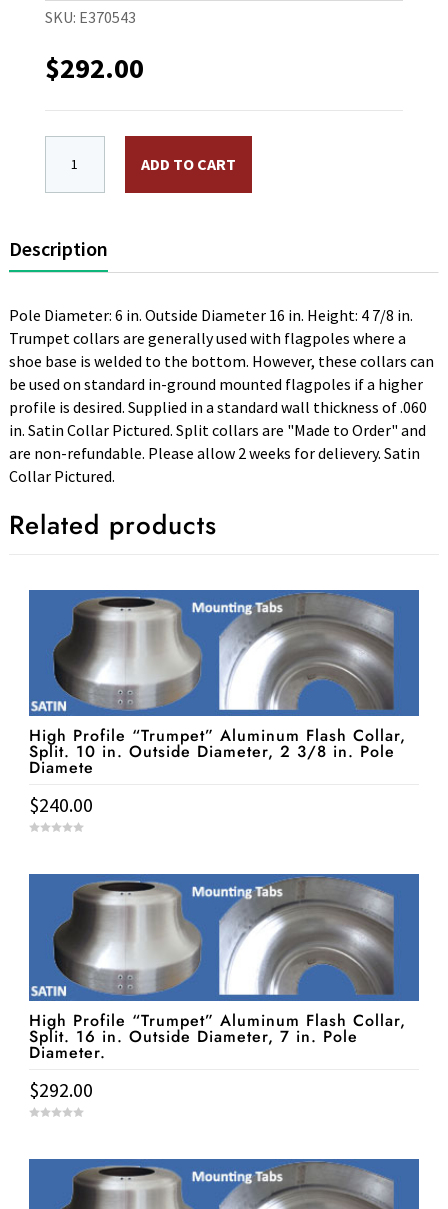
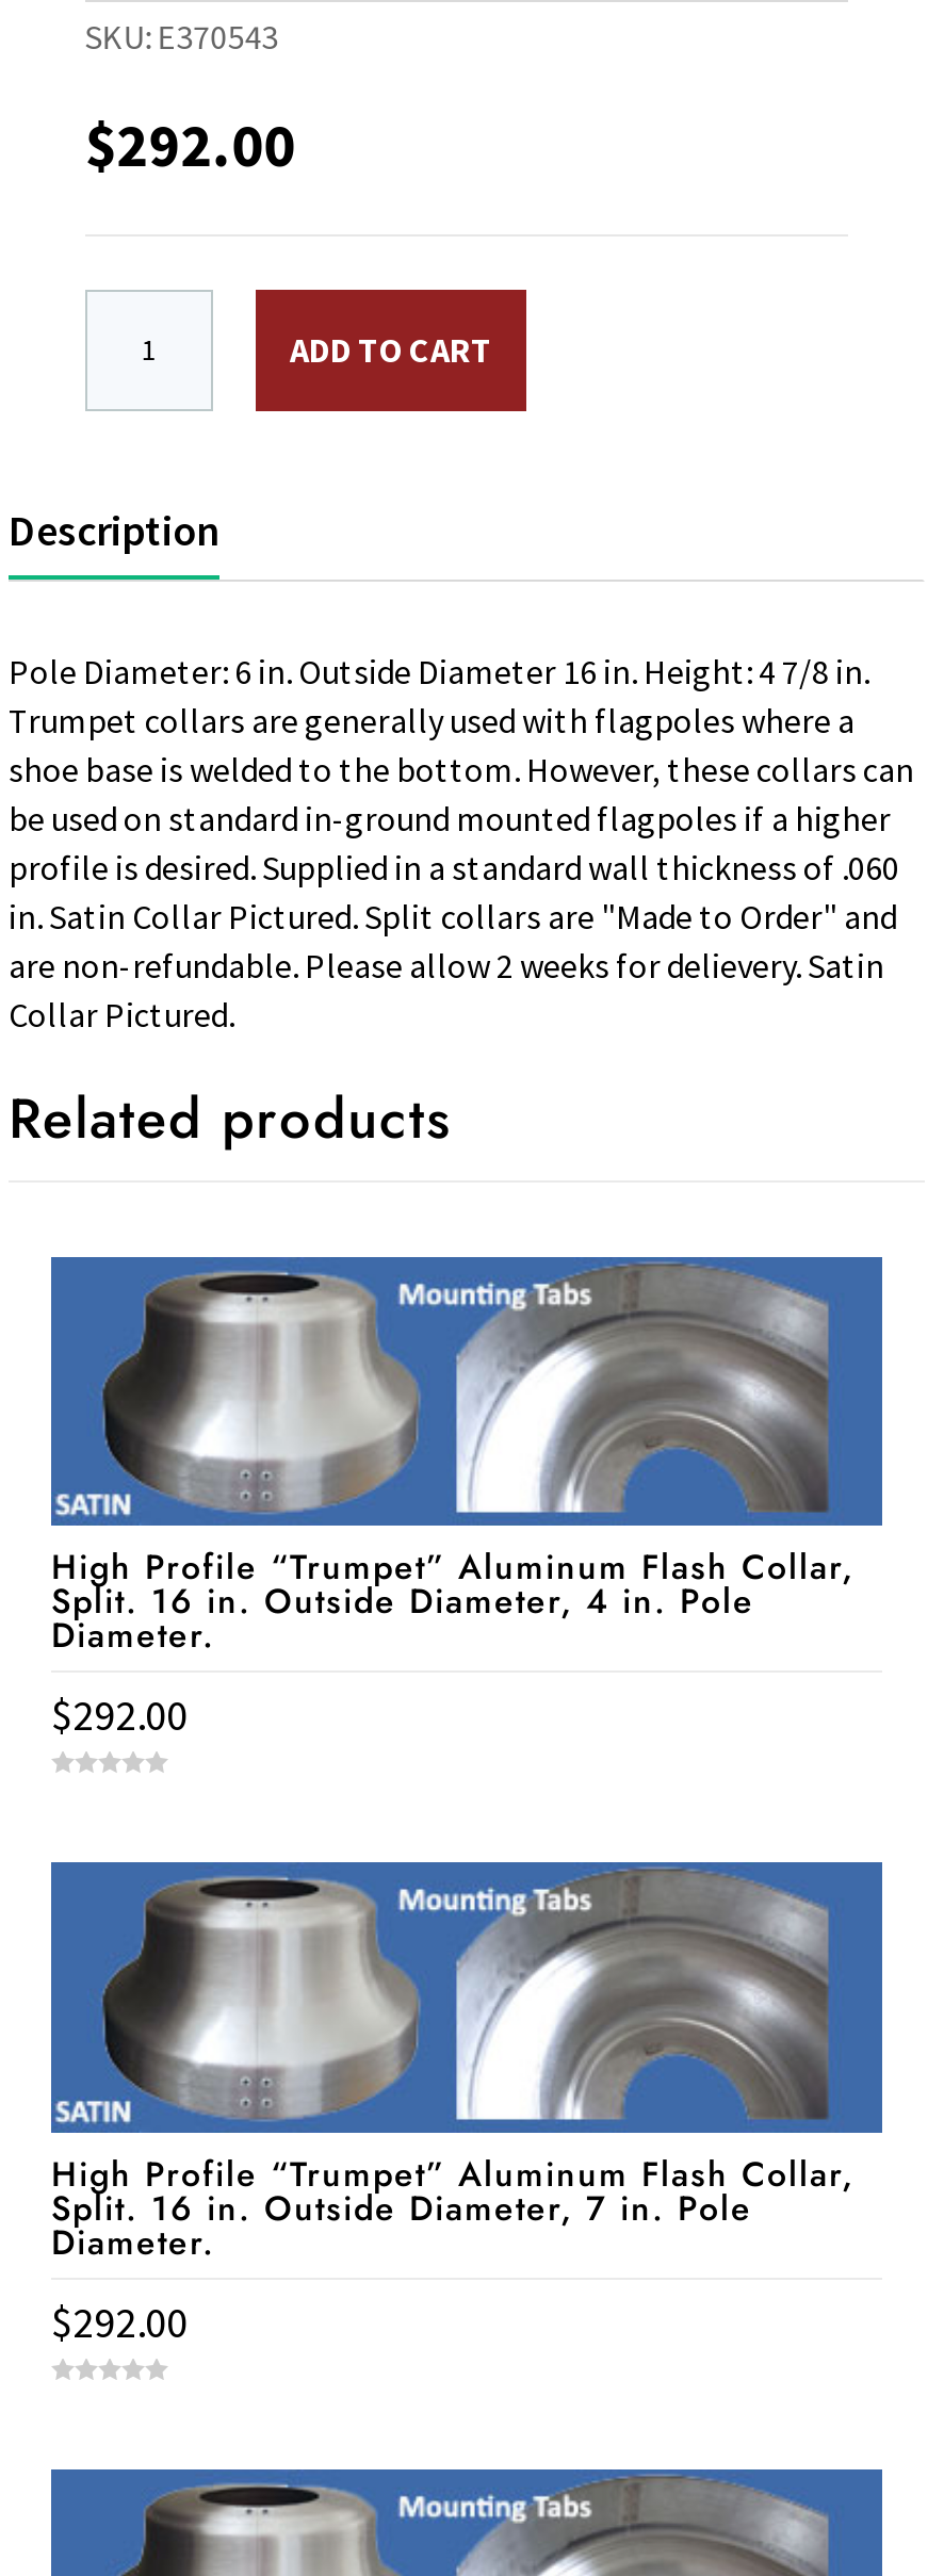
- Split. 10 in. Outside Diameter, 2 3/8 in. Pole
- Diamete
+ Split. 16 in. Outside Diameter, 4 in. Pole
+ Diameter.

- $240.00
+ $292.00
